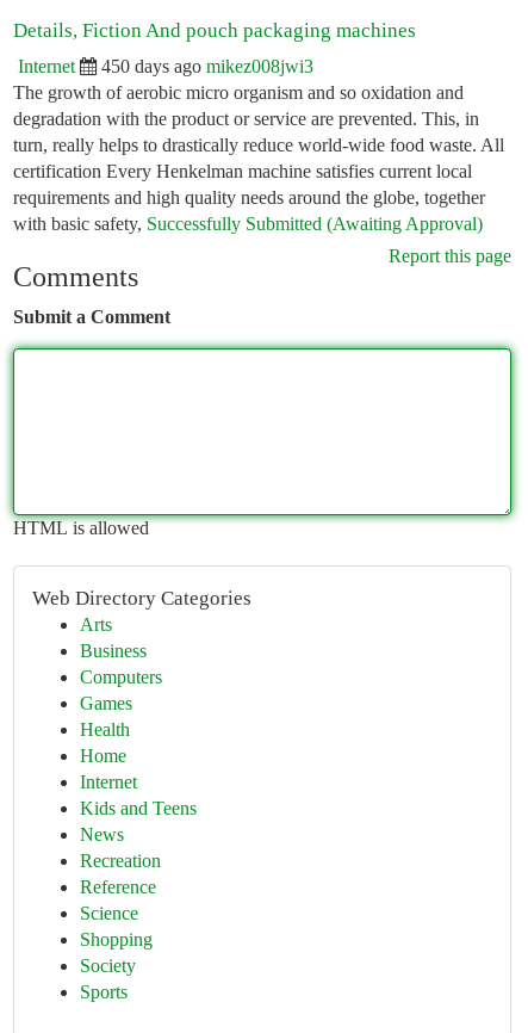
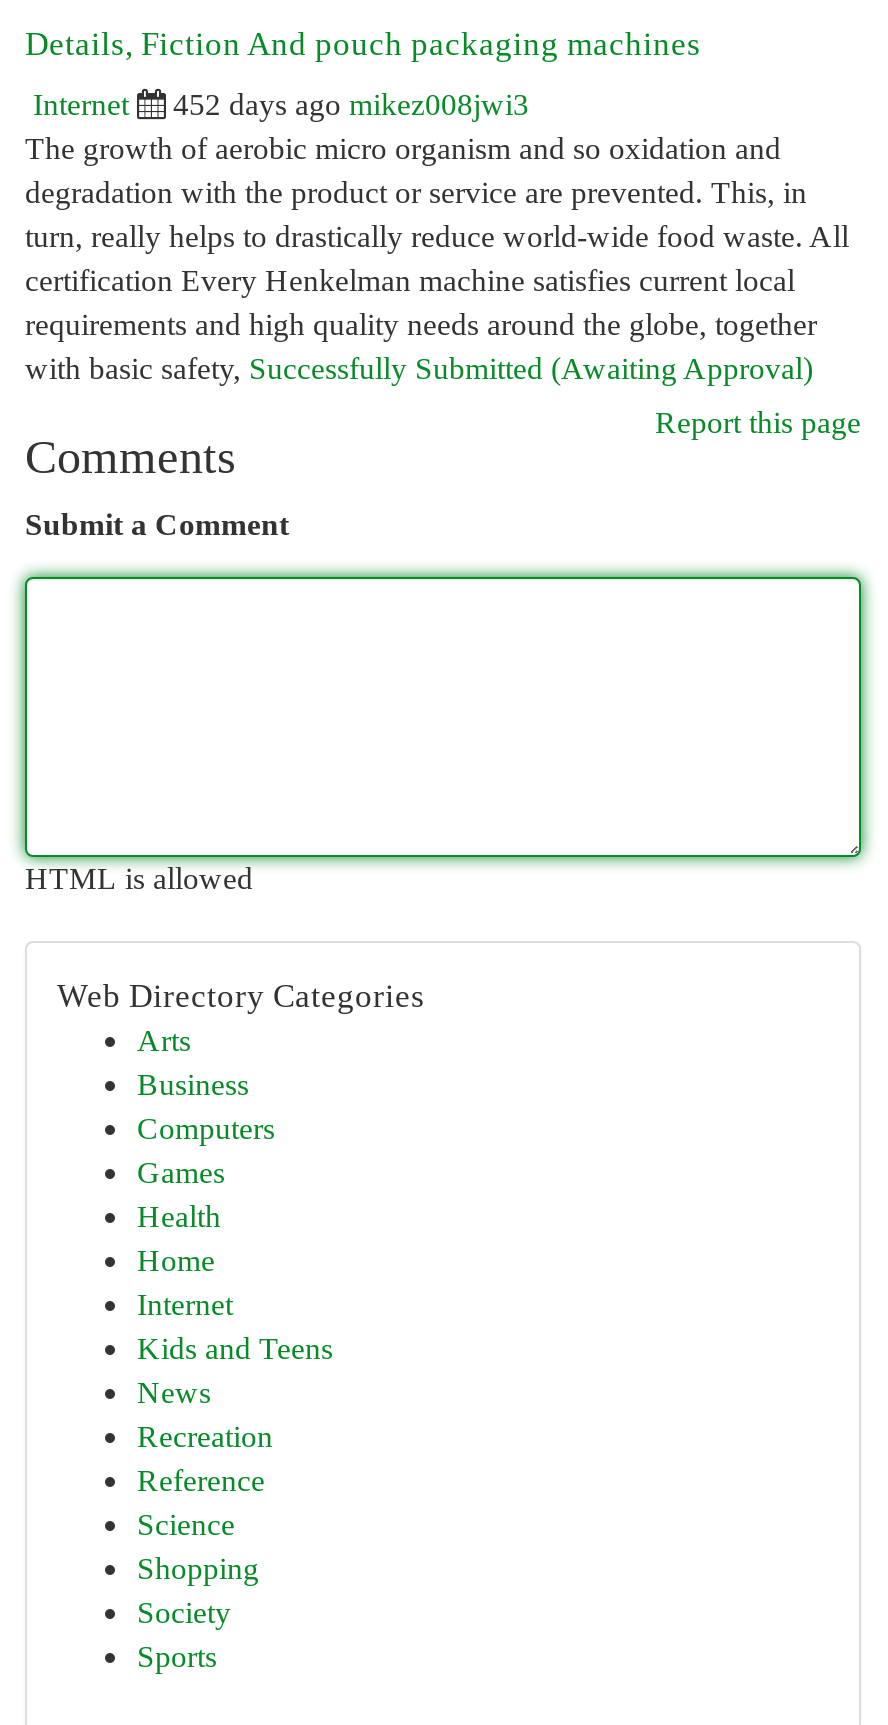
- 450 days ago mikez008jwi3
+ 452 days ago mikez008jwi3
